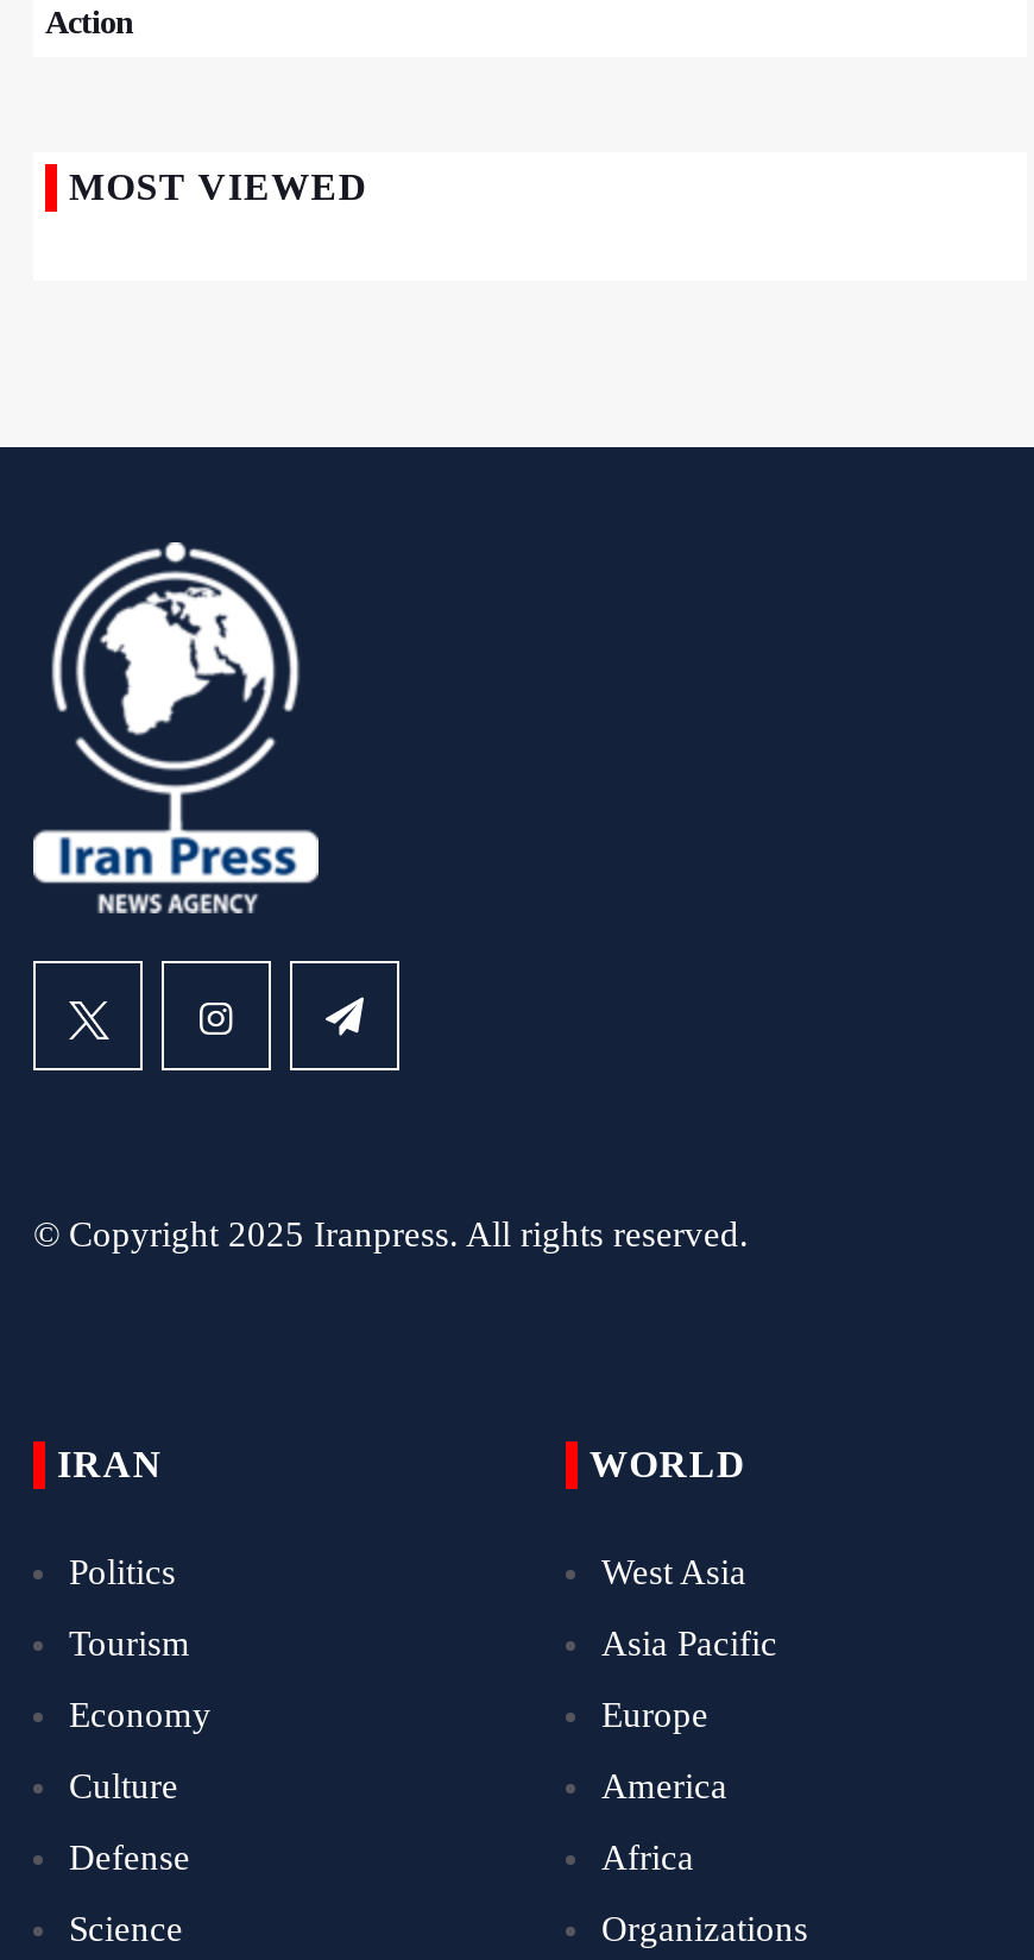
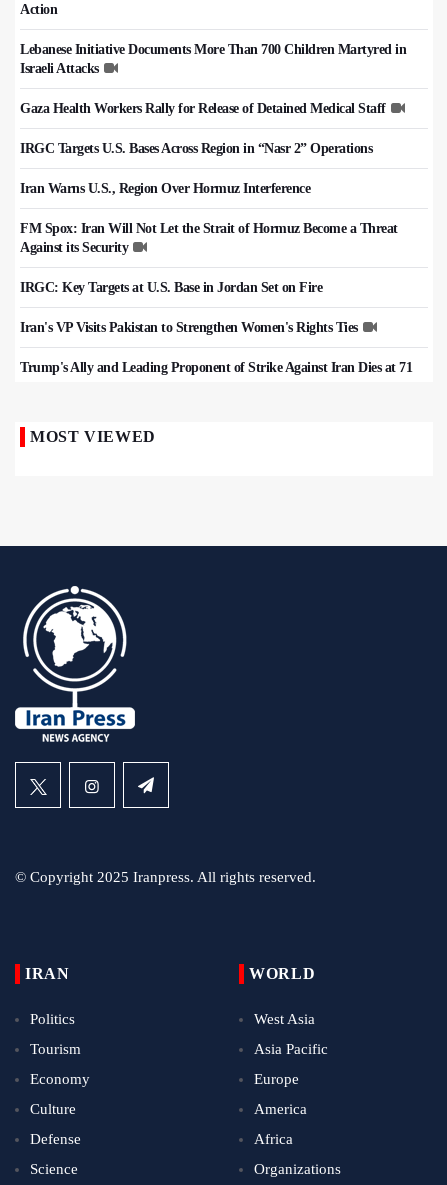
+ Lebanese Initiative Documents More Than 700 Children Martyred in
+ Israeli Attacks
+ Gaza Health Workers Rally for Release of Detained Medical Staff
+ IRGC Targets U.S. Bases Across Region in “Nasr 2” Operations
+ Iran Warns U.S., Region Over Hormuz Interference
+ FM Spox: Iran Will Not Let the Strait of Hormuz Become a Threat
+ Against its Security
+ IRGC: Key Targets at U.S. Base in Jordan Set on Fire
+ Iran's VP Visits Pakistan to Strengthen Women's Rights Ties
+ Trump's Ally and Leading Proponent of Strike Against Iran Dies at 71
